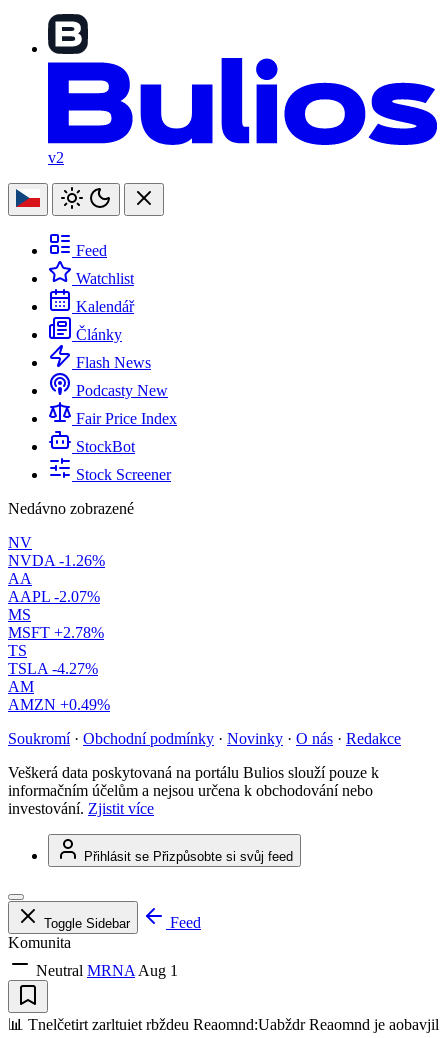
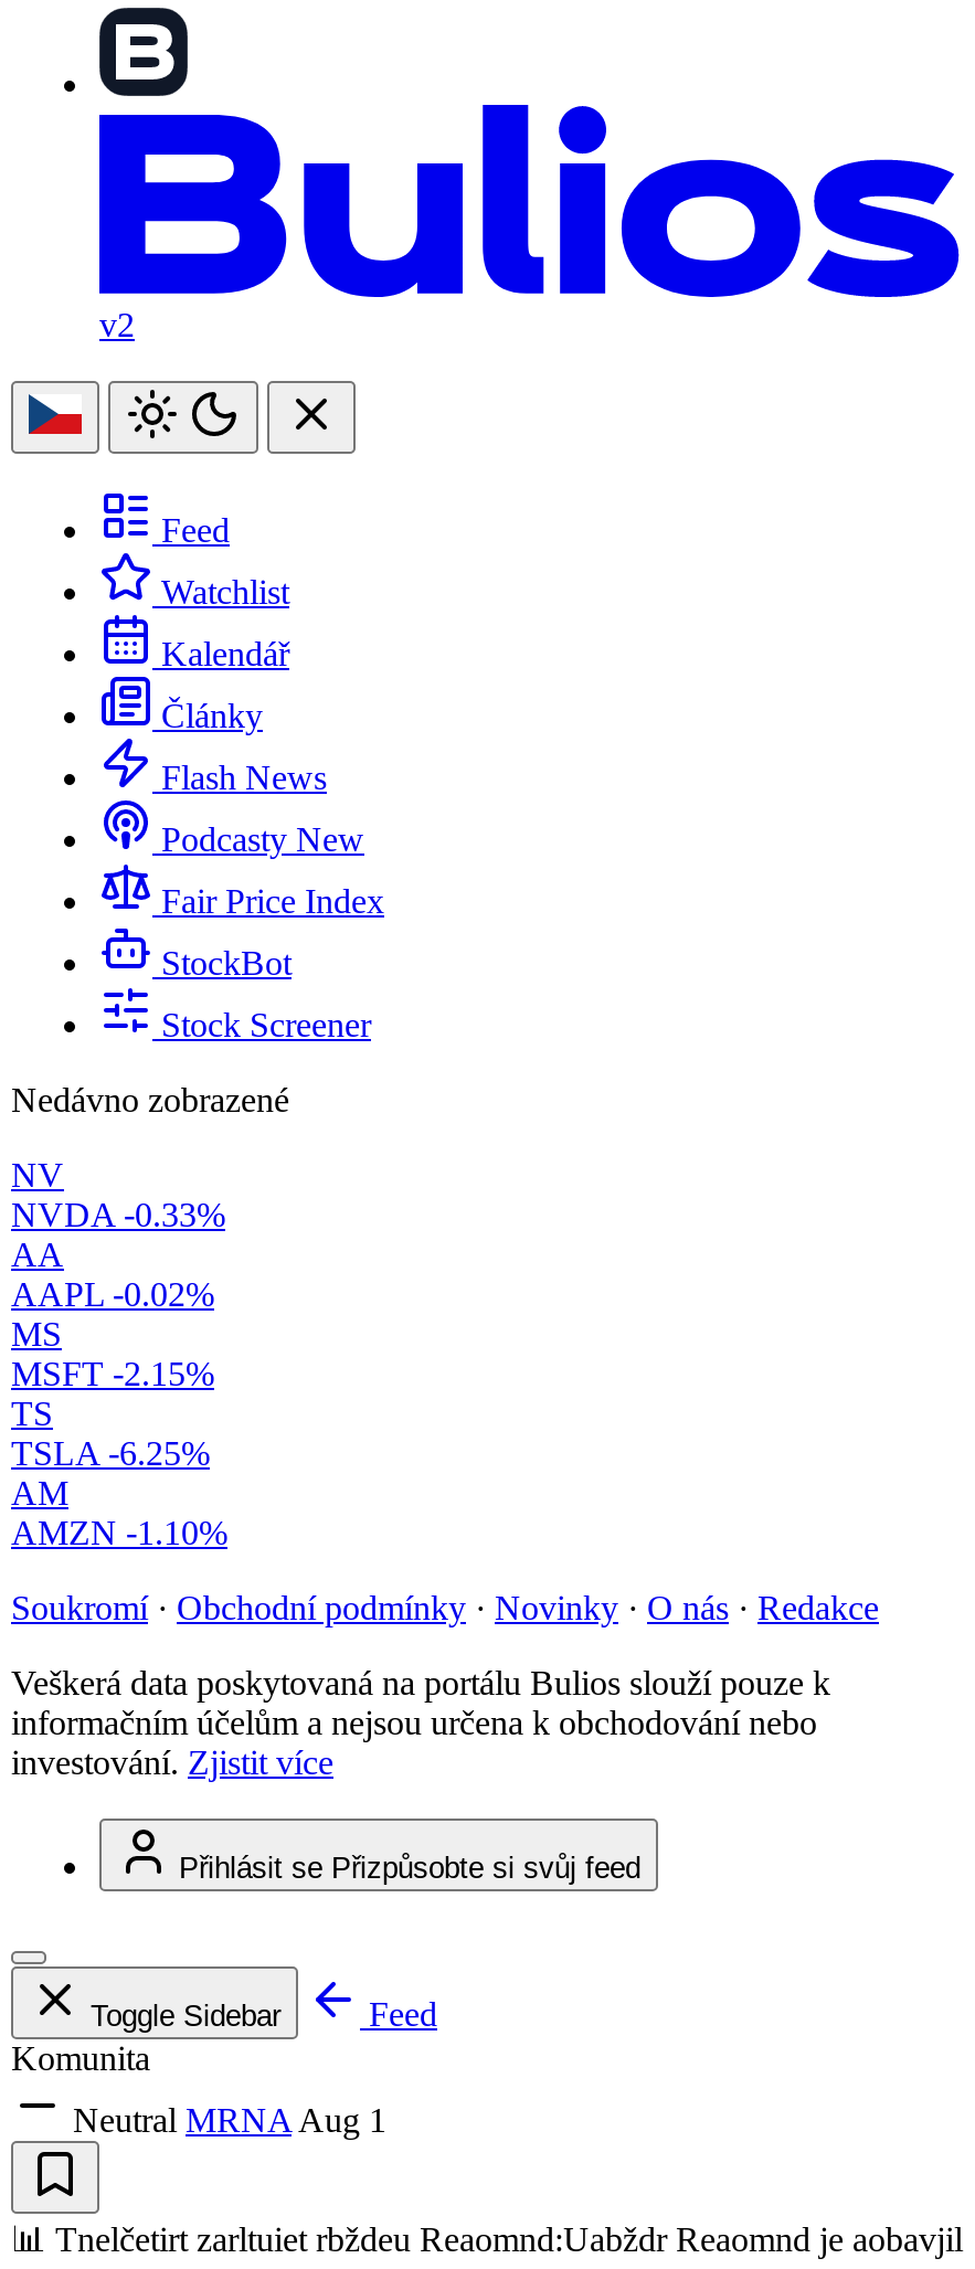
- NVDA -1.26%
+ NVDA -0.33%

- AAPL -2.07%
+ AAPL -0.02%

- MSFT +2.78%
+ MSFT -2.15%

- TSLA -4.27%
+ TSLA -6.25%

- AMZN +0.49%
+ AMZN -1.10%
